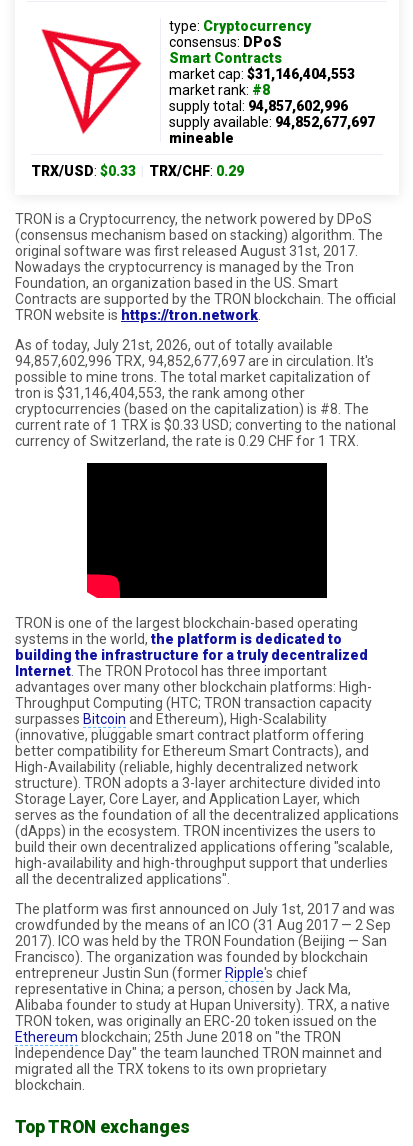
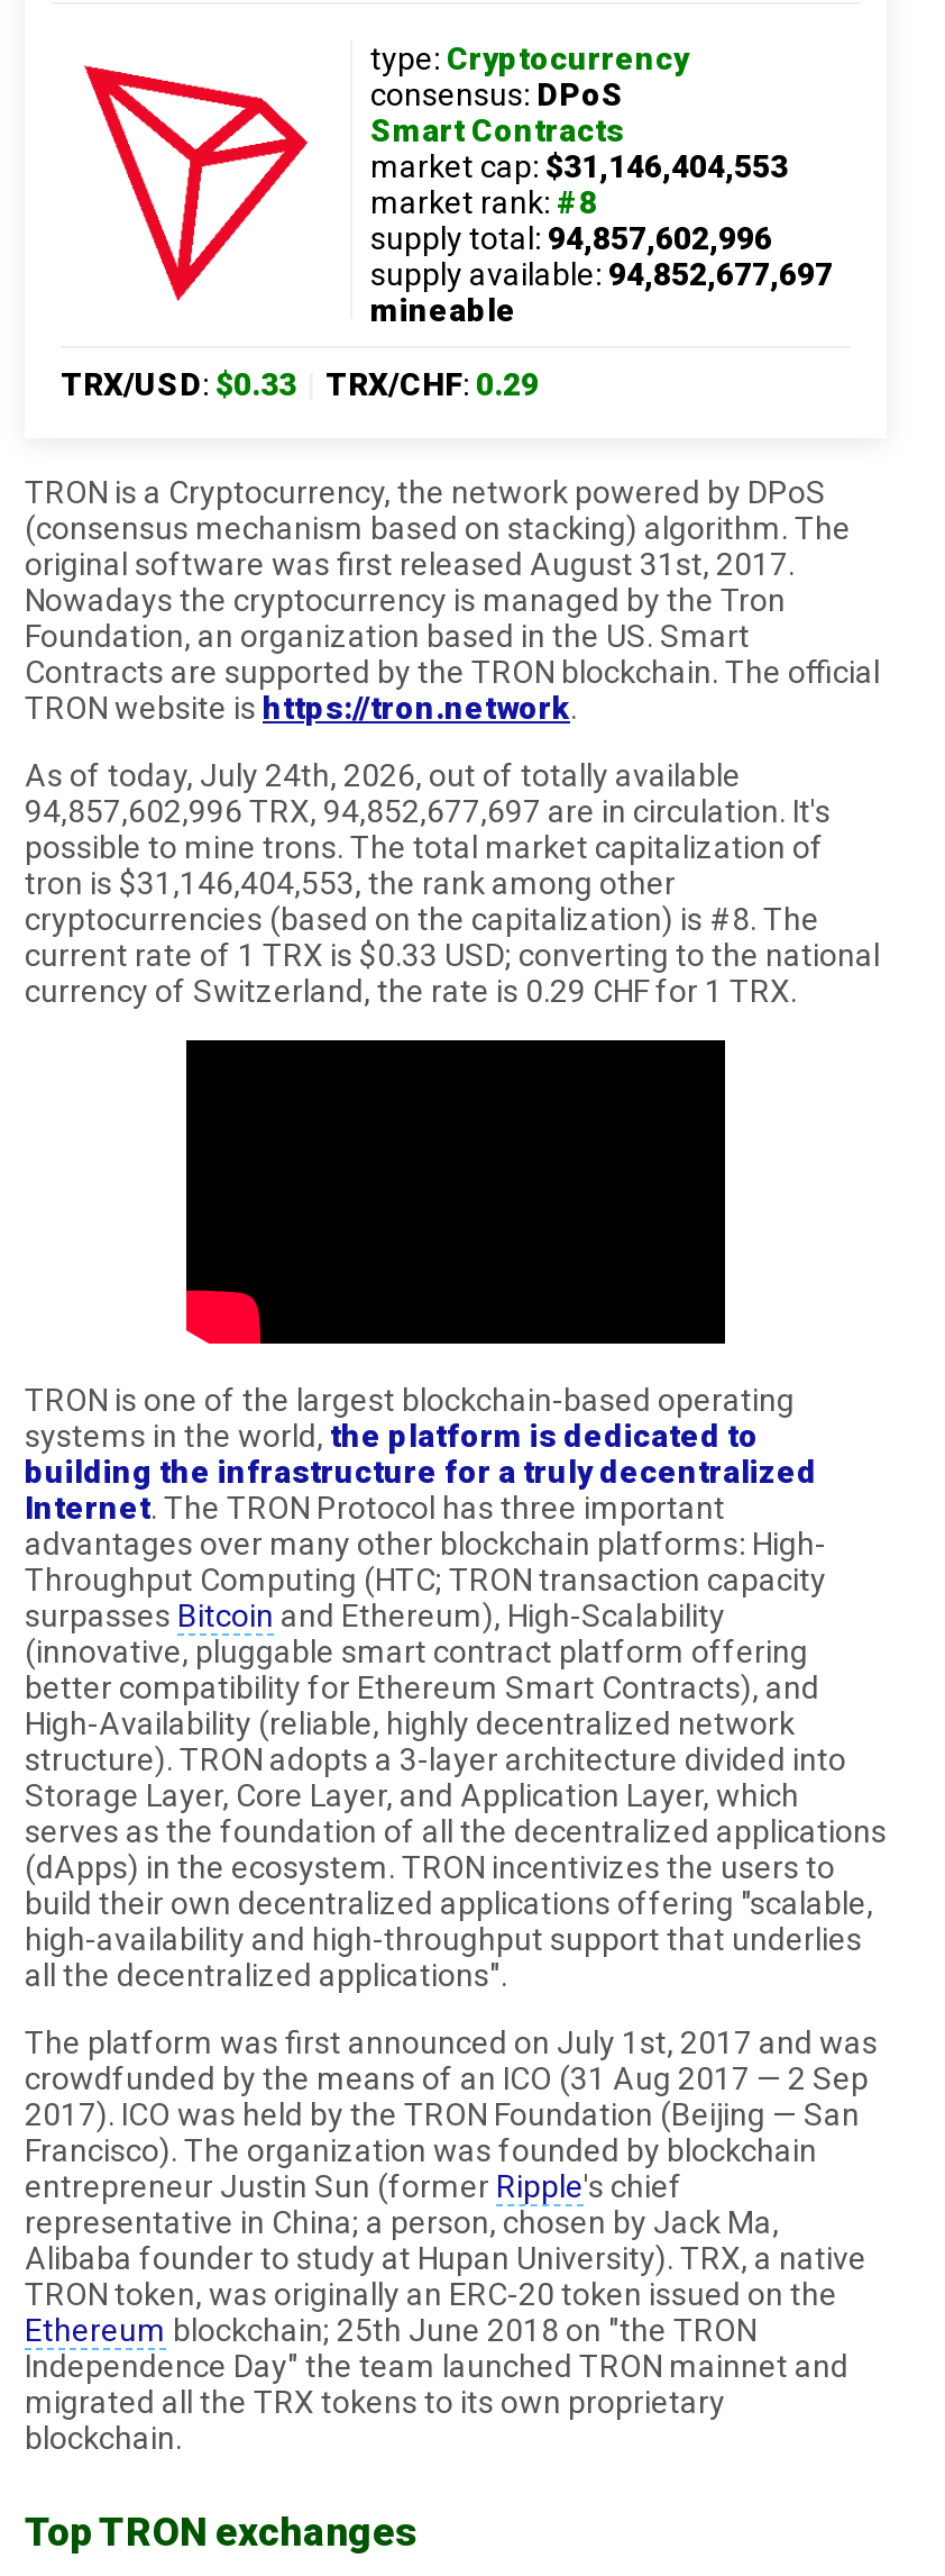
- As of today, July 21st, 2026, out of totally available
+ As of today, July 24th, 2026, out of totally available
